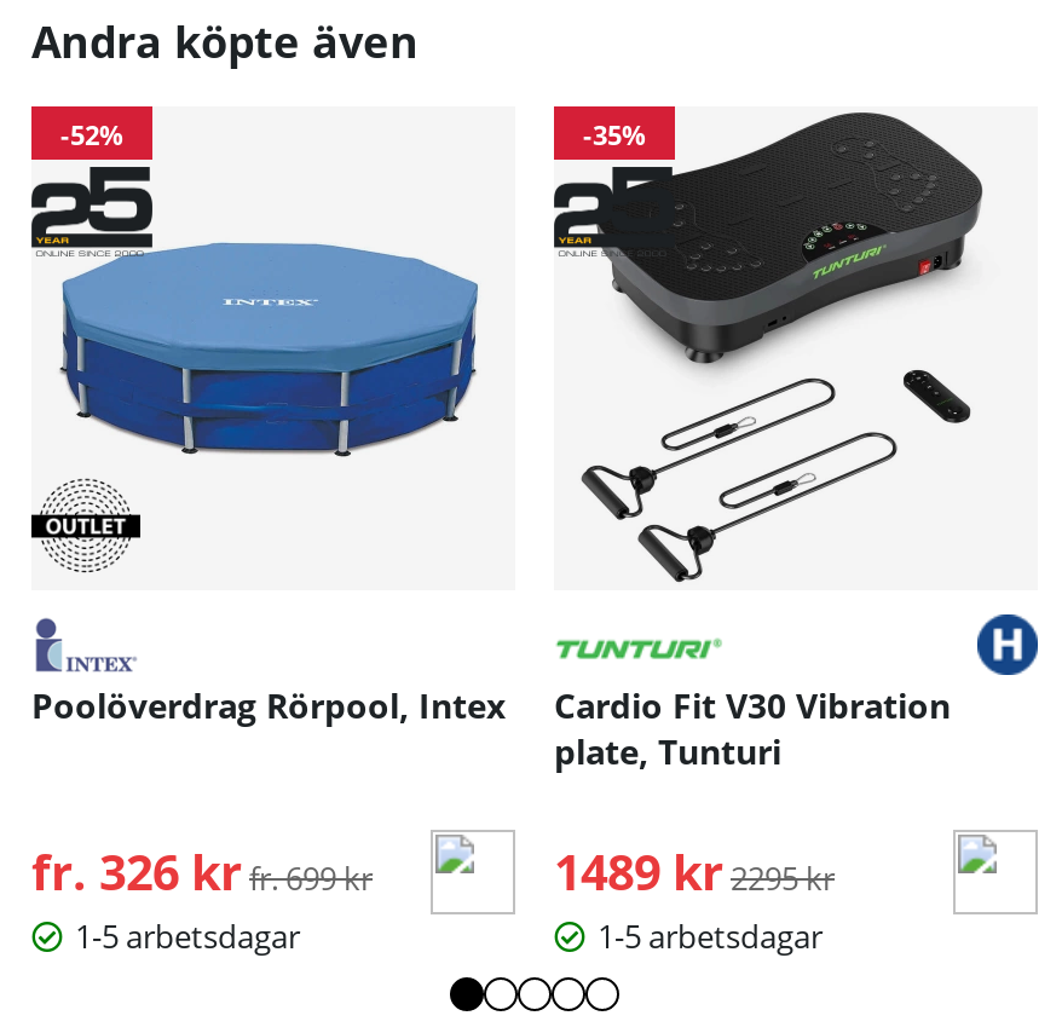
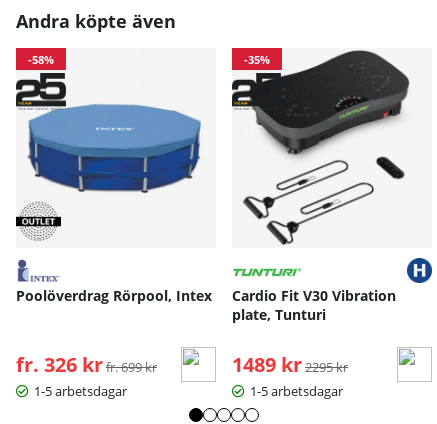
- -52%
+ -58%
